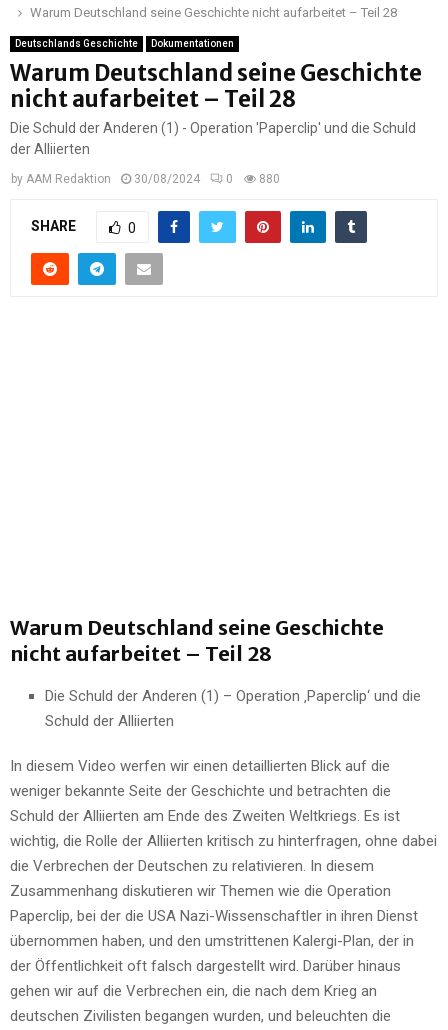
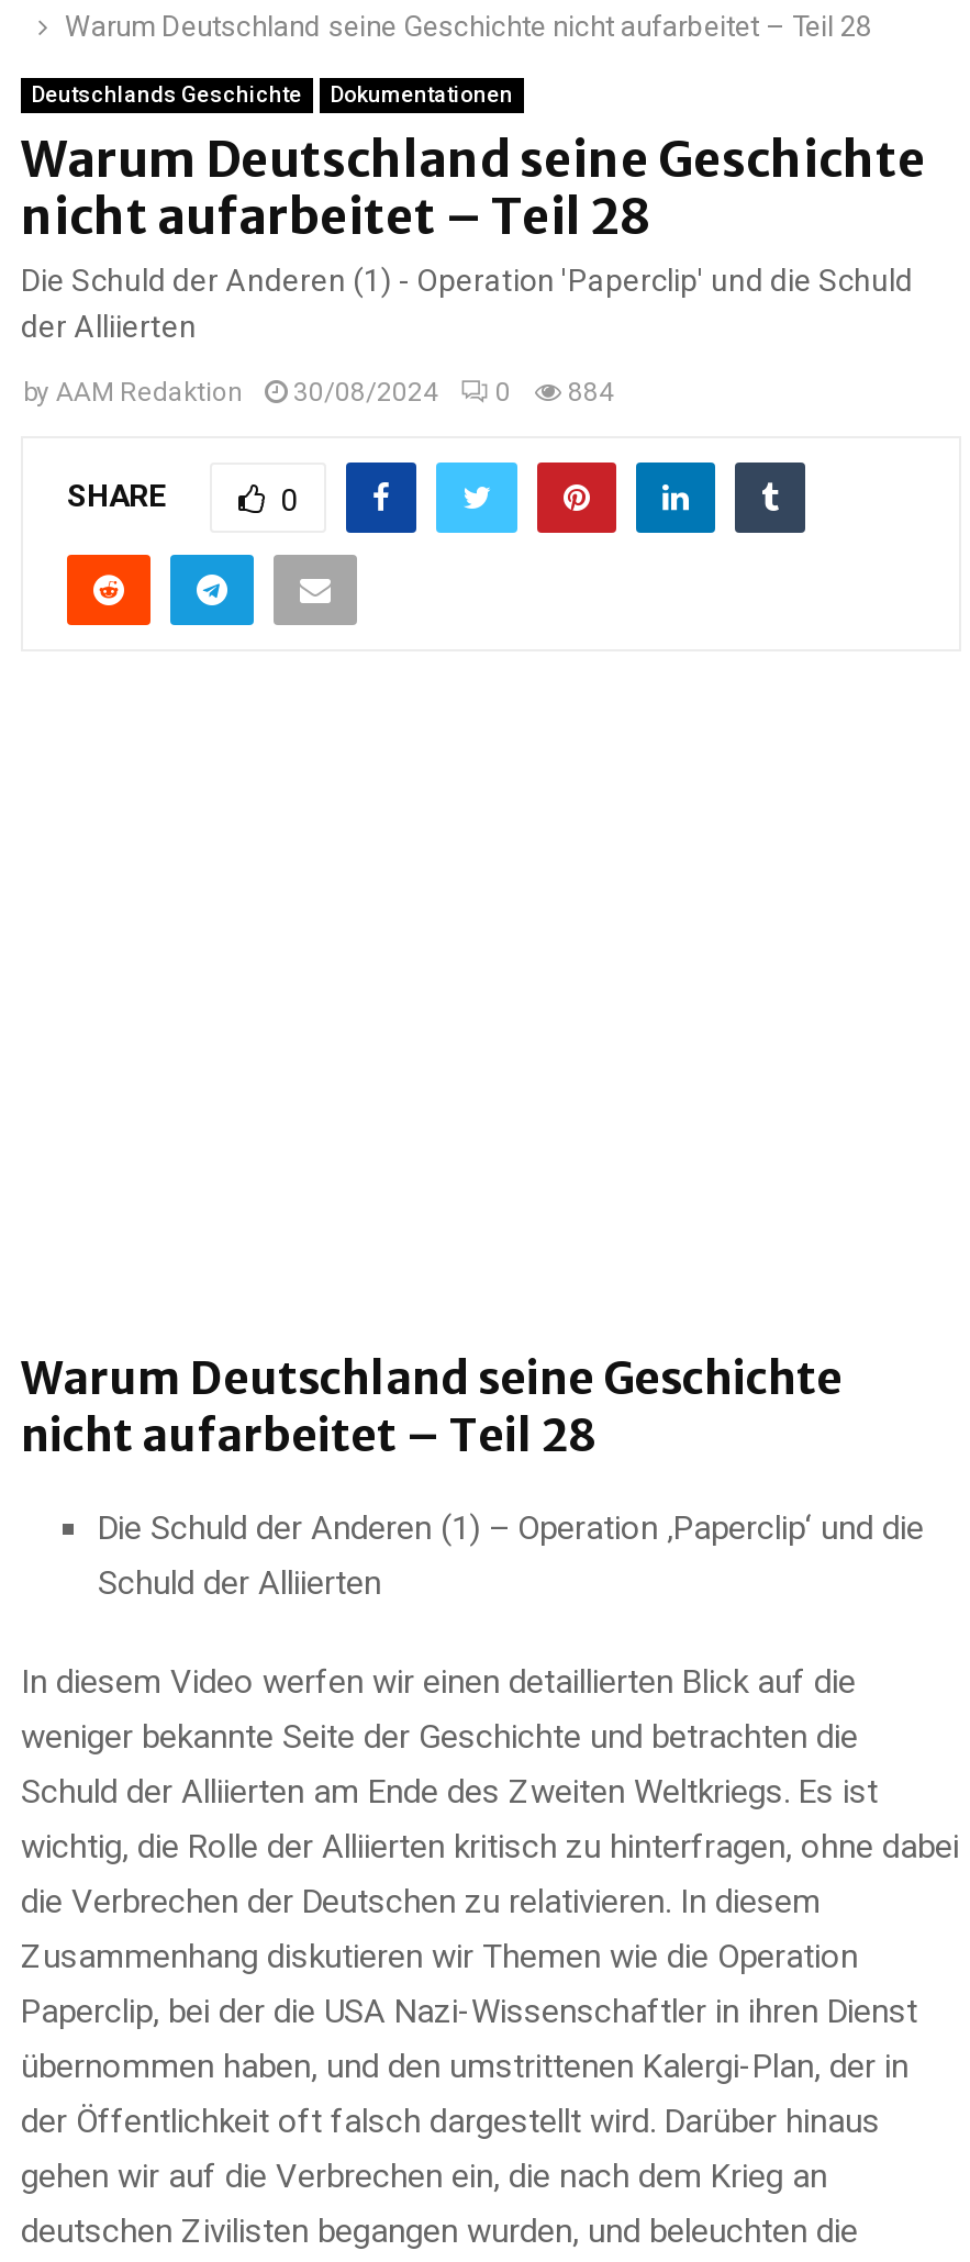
- by AAM Redaktion 30/08/2024 0 880
+ by AAM Redaktion 30/08/2024 0 884
